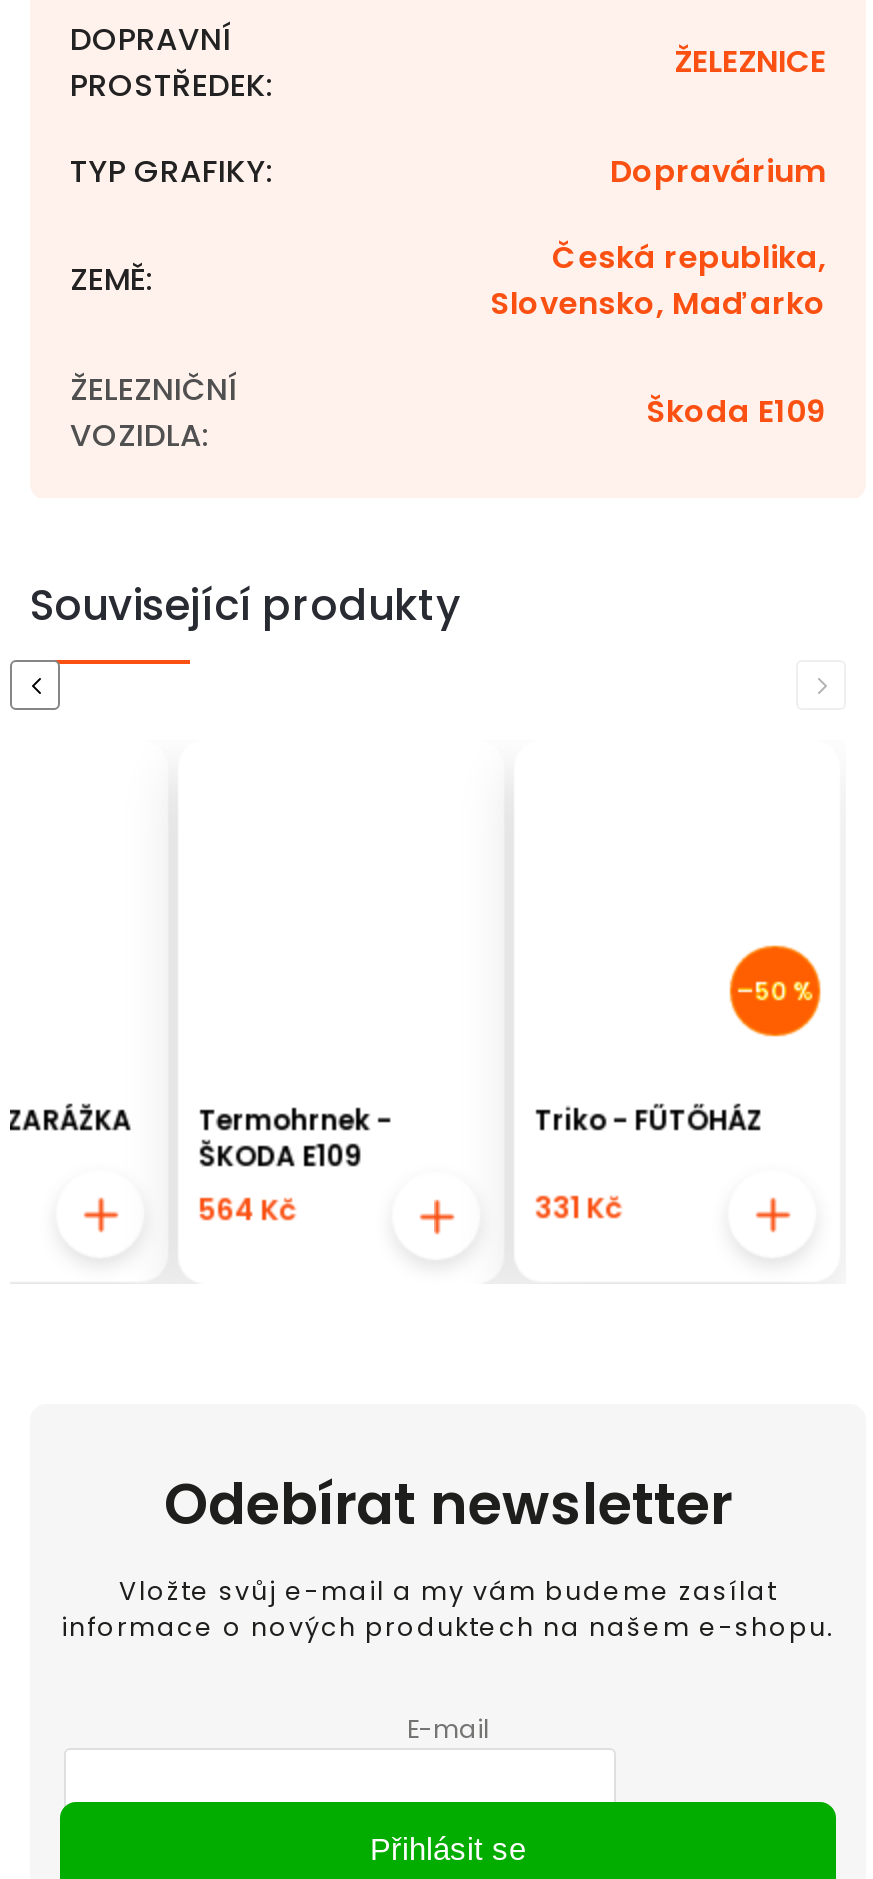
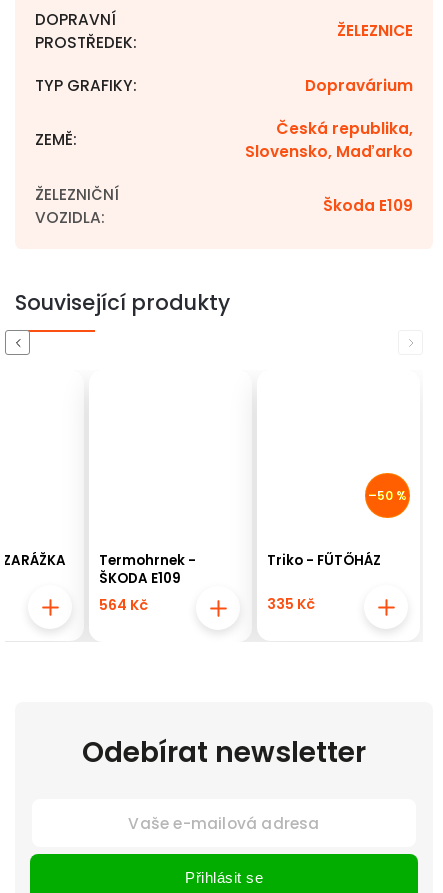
- 331 Kč
+ 335 Kč

- Vložte svůj e-mail a my vám budeme zasílat
- informace o nových produktech na našem e-shopu.
- E-mail
